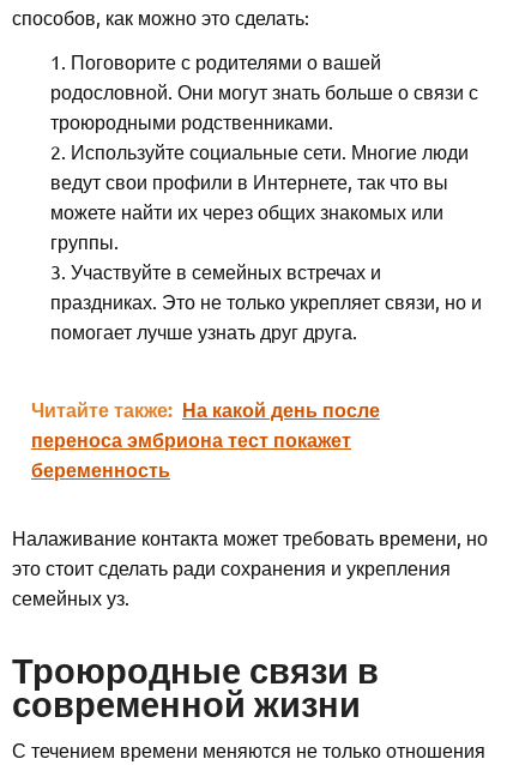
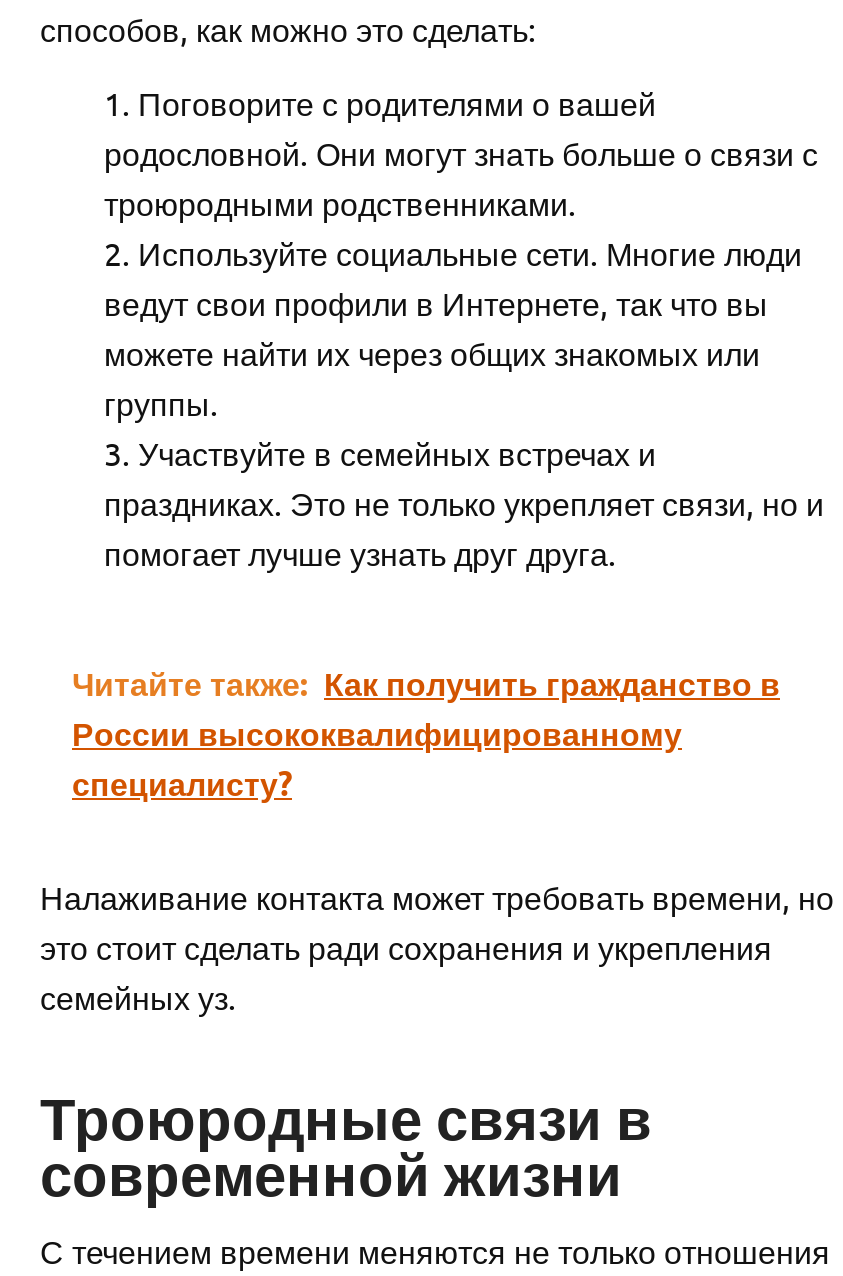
- Читайте также: На какой день после
- переноса эмбриона тест покажет
- беременность
+ Читайте также: Как получить гражданство в
+ России высококвалифицированному
+ специалисту?
